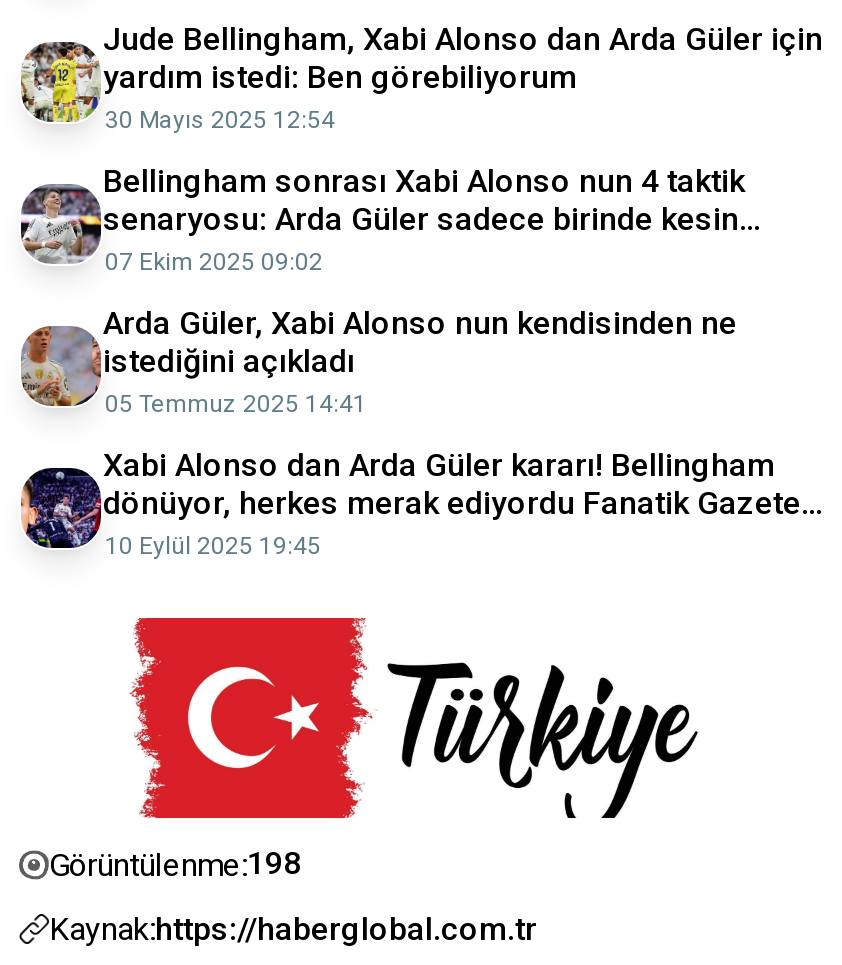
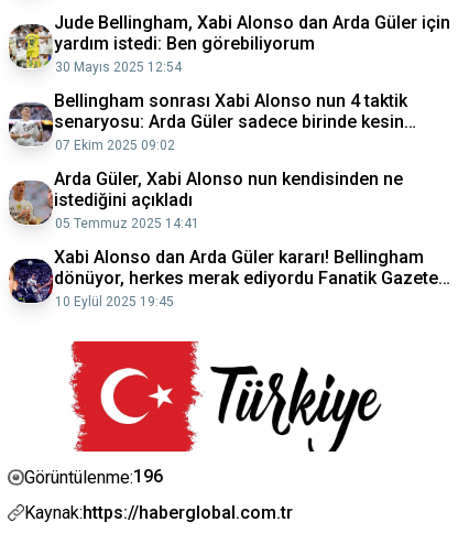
- Görüntülenme:198
+ Görüntülenme:196
